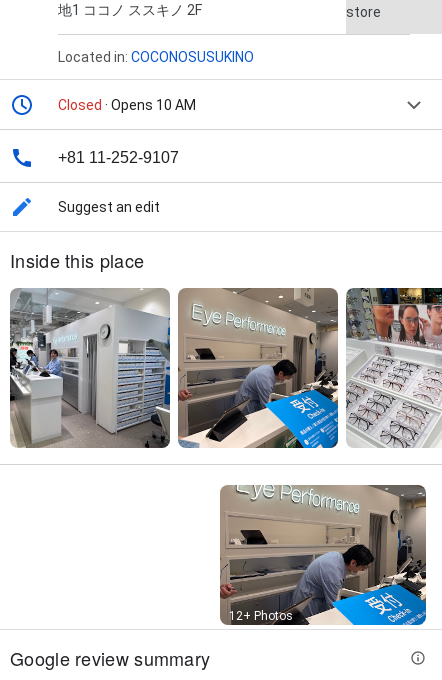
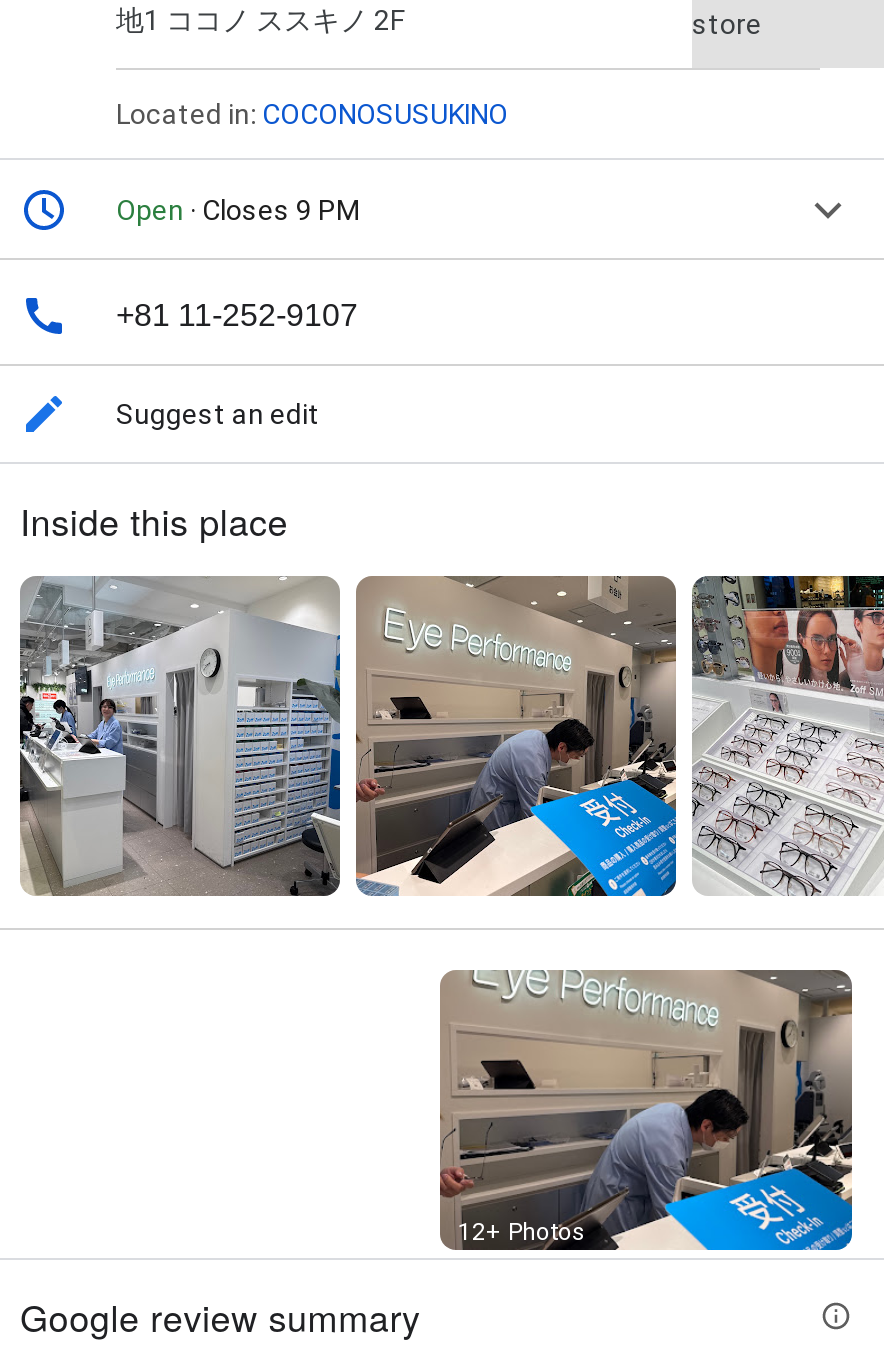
- Closed · Opens 10 AM
+ Open · Closes 9 PM
